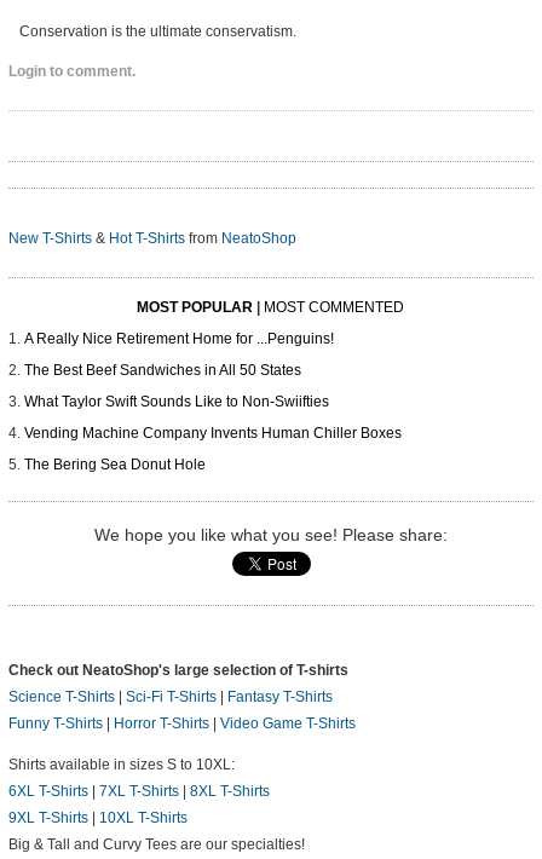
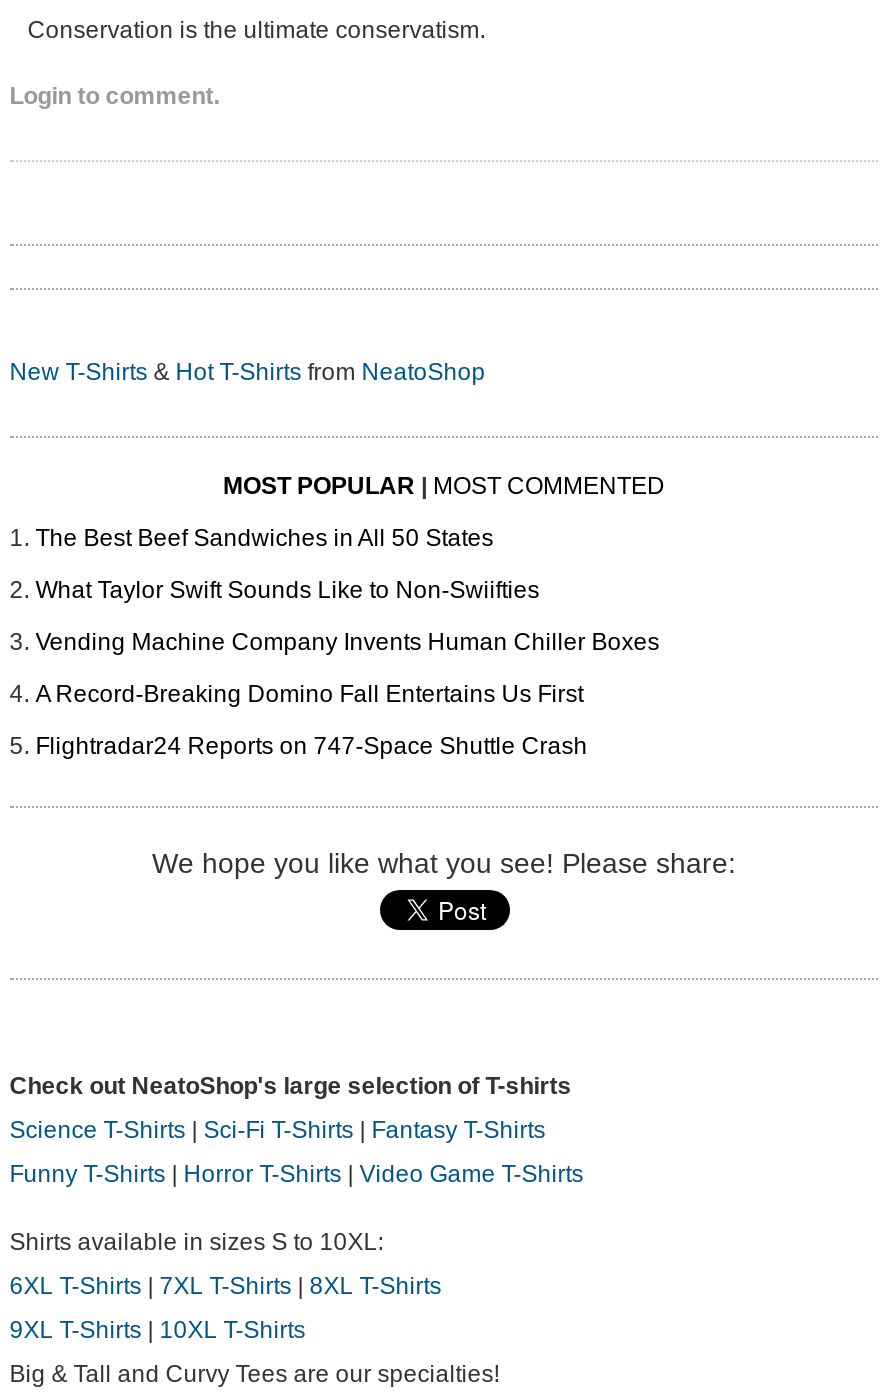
- A Really Nice Retirement Home for ...Penguins!

moved up: The Best Beef Sandwiches in All 50 States | What Taylor Swift Sounds Like to Non-Swiifties | Vending Machine Company Invents Human Chiller Boxes

- The Bering Sea Donut Hole
+ A Record-Breaking Domino Fall Entertains Us First
+ Flightradar24 Reports on 747-Space Shuttle Crash
